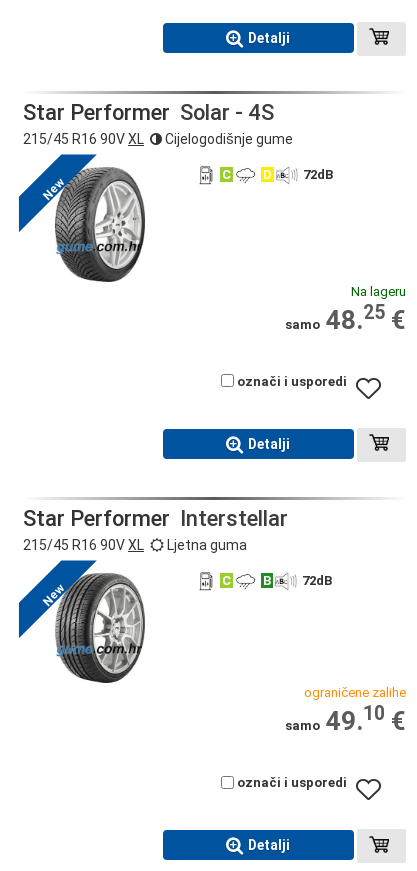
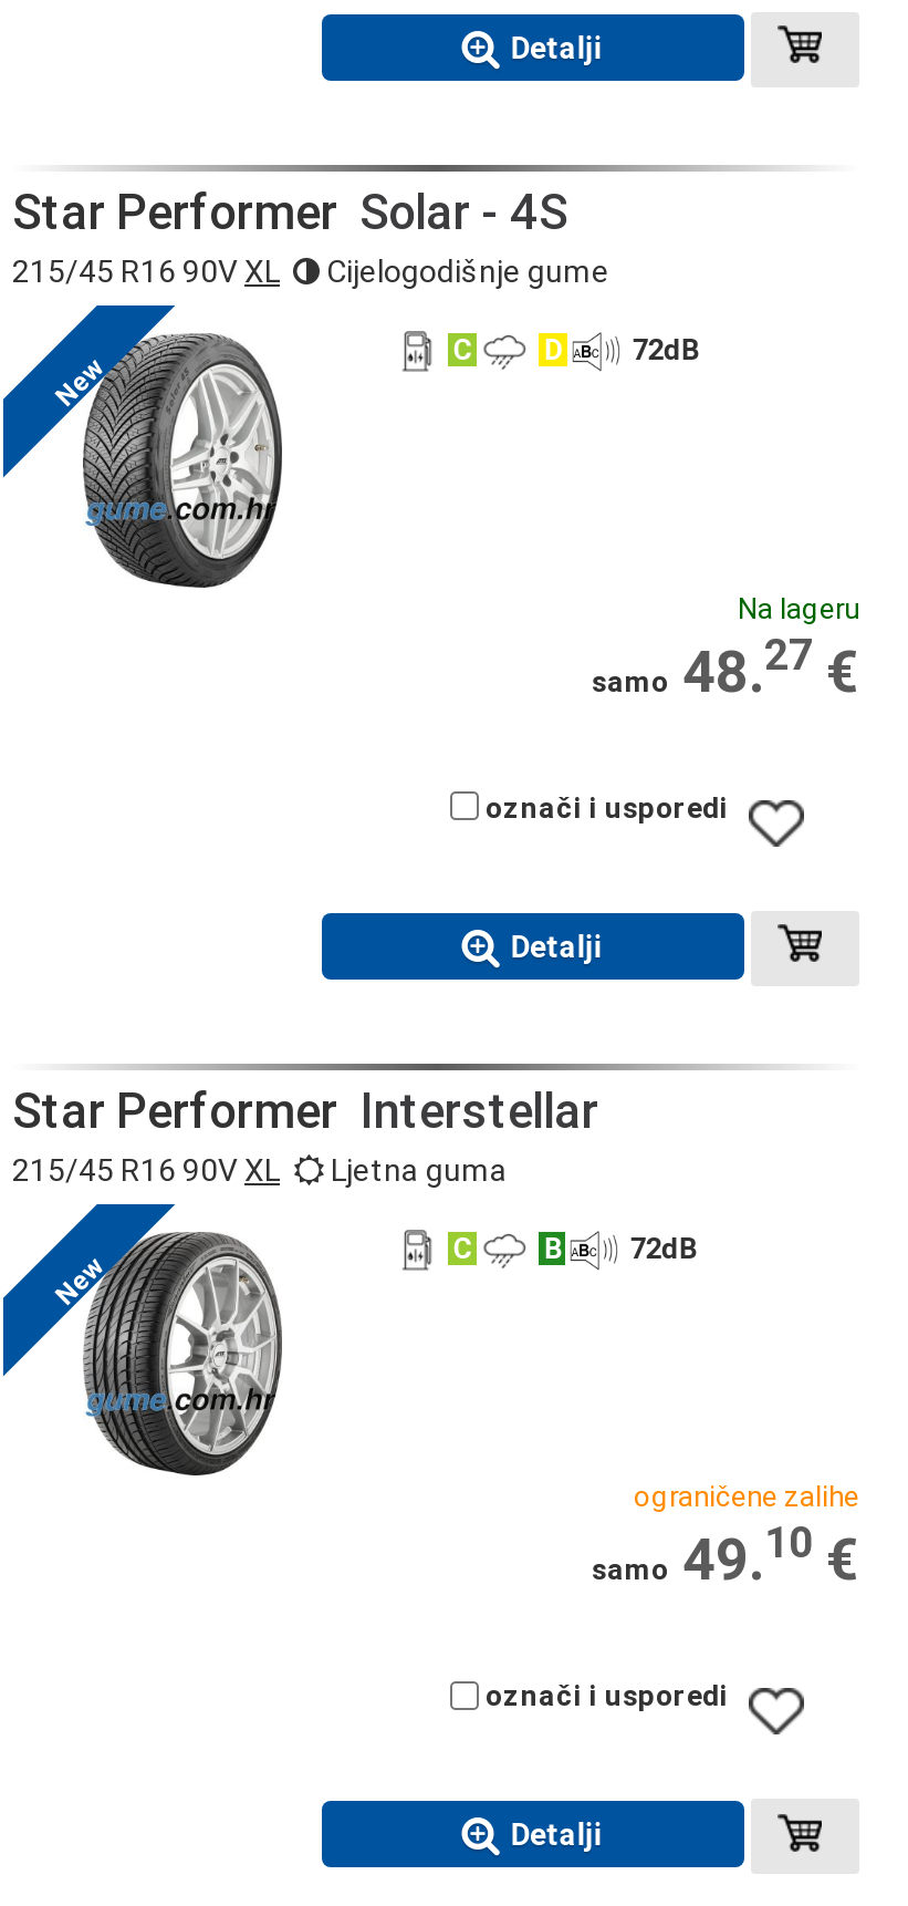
- samo 48.25 €
+ samo 48.27 €
